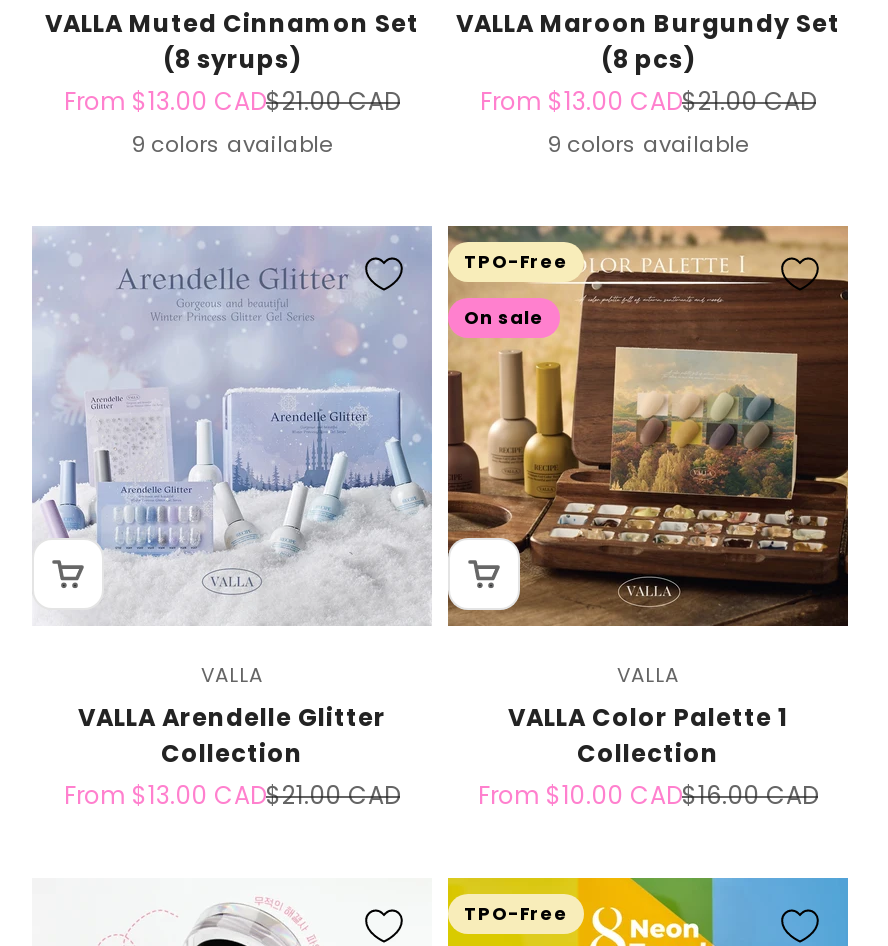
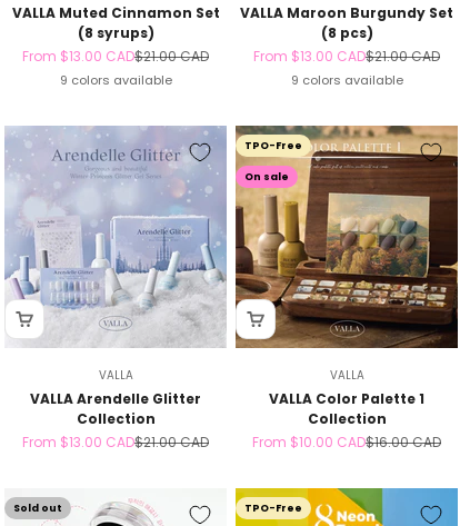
+ Sold out
